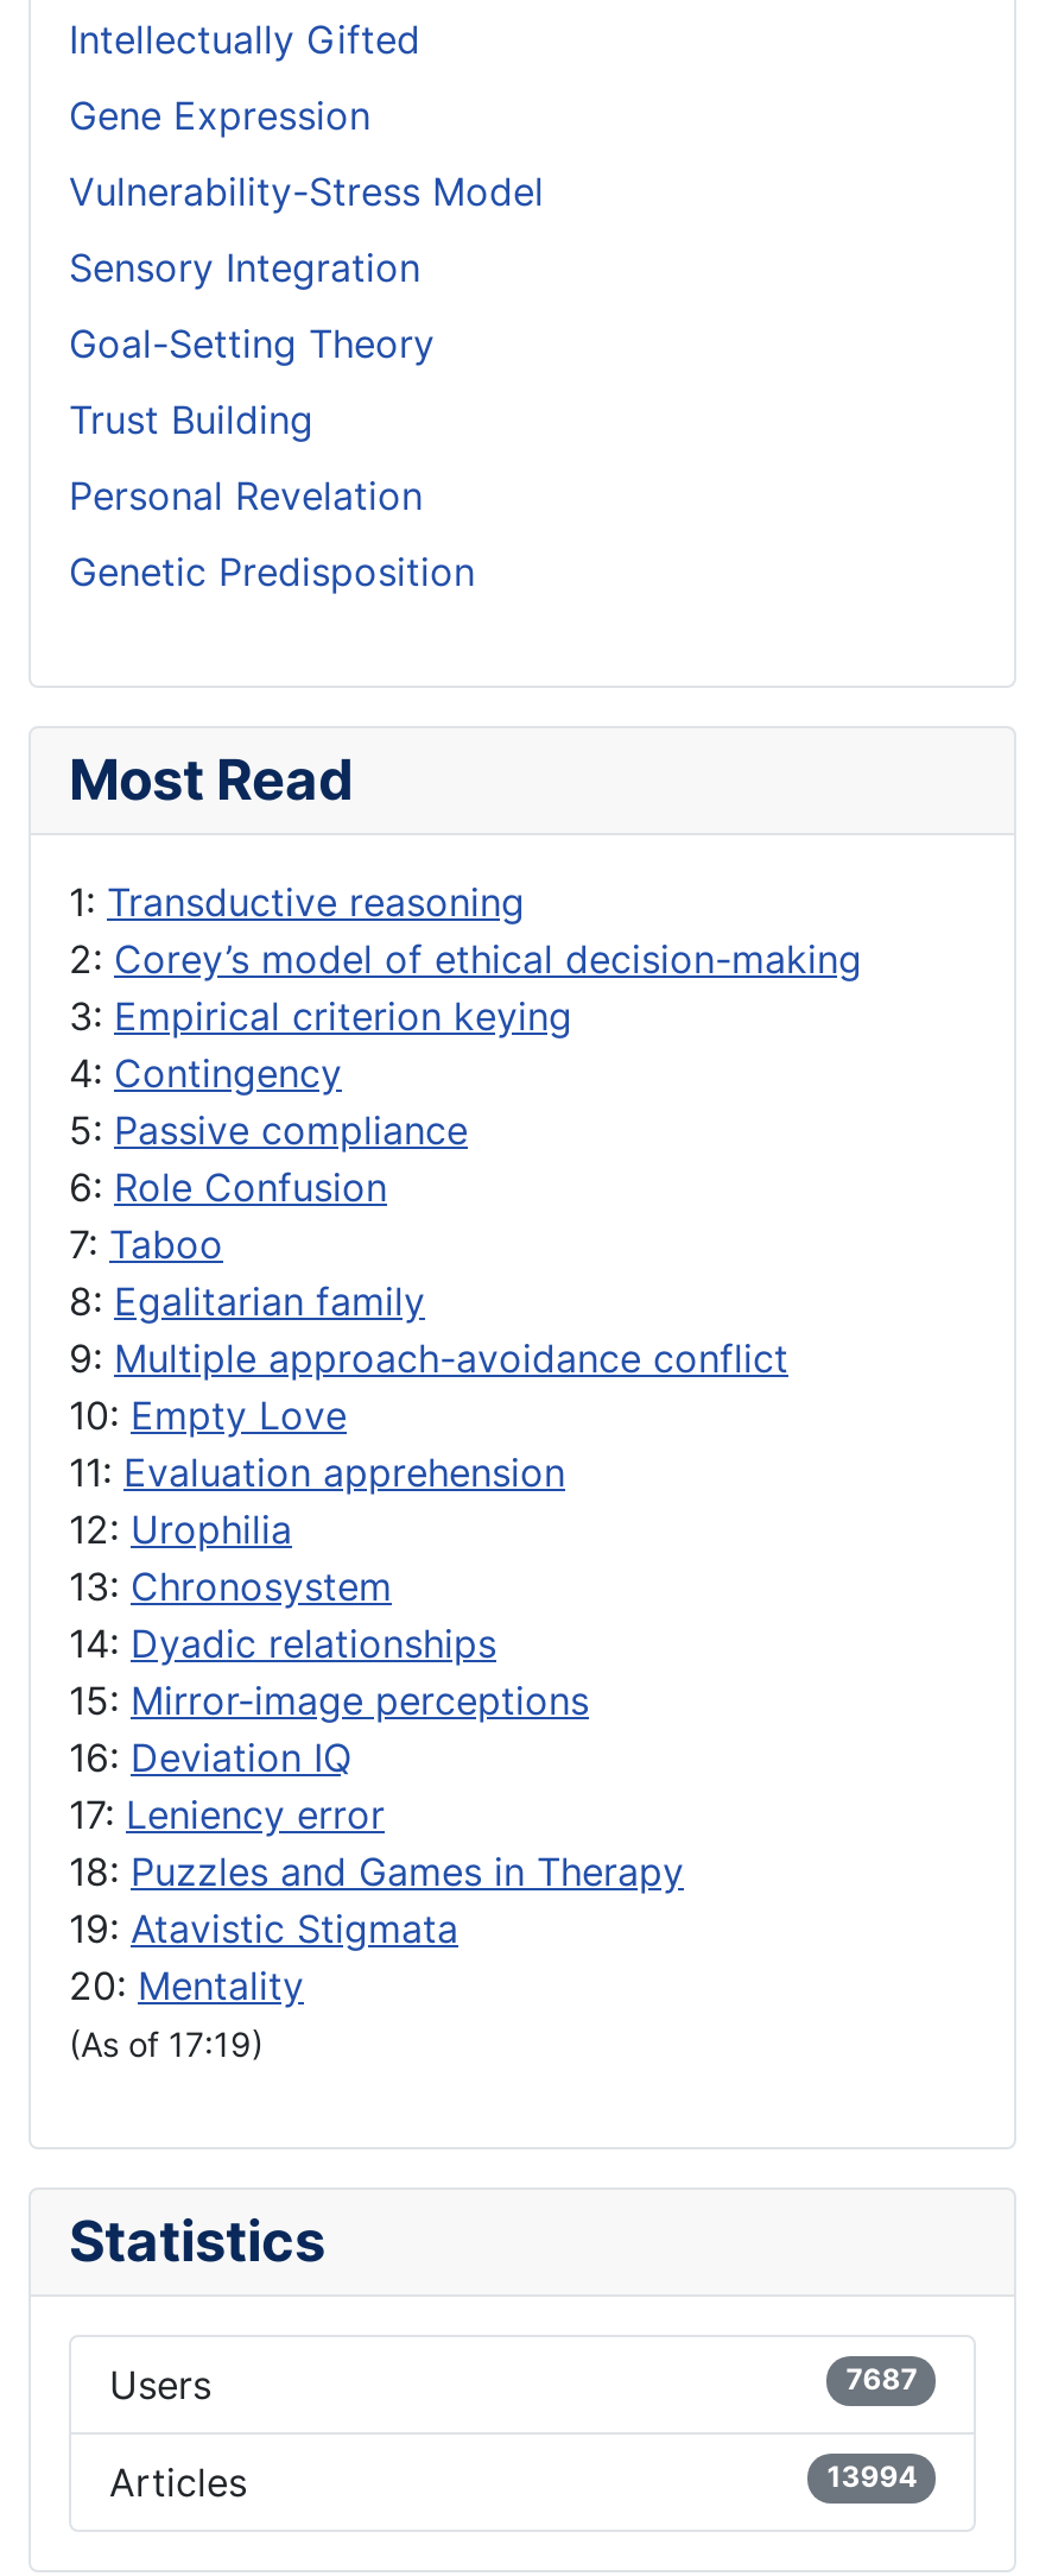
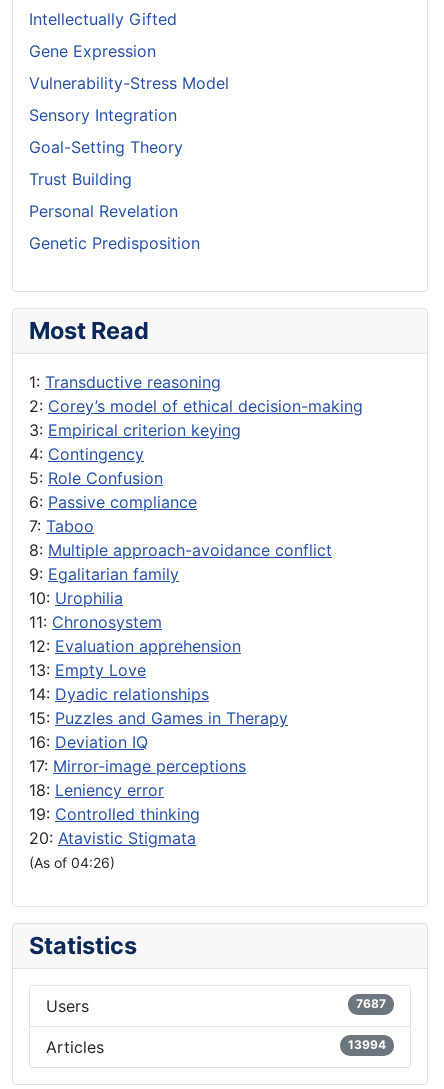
- 5: Passive compliance
- 6: Role Confusion
+ 5: Role Confusion
+ 6: Passive compliance

- 8: Egalitarian family
- 9: Multiple approach-avoidance conflict
- 10: Empty Love
- 11: Evaluation apprehension
- 12: Urophilia
- 13: Chronosystem
+ 8: Multiple approach-avoidance conflict
+ 9: Egalitarian family
+ 10: Urophilia
+ 11: Chronosystem
+ 12: Evaluation apprehension
+ 13: Empty Love

- 15: Mirror-image perceptions
+ 15: Puzzles and Games in Therapy

- 17: Leniency error
- 18: Puzzles and Games in Therapy
- 19: Atavistic Stigmata
- 20: Mentality
- (As of 17:19)
+ 17: Mirror-image perceptions
+ 18: Leniency error
+ 19: Controlled thinking
+ 20: Atavistic Stigmata
+ (As of 04:26)
